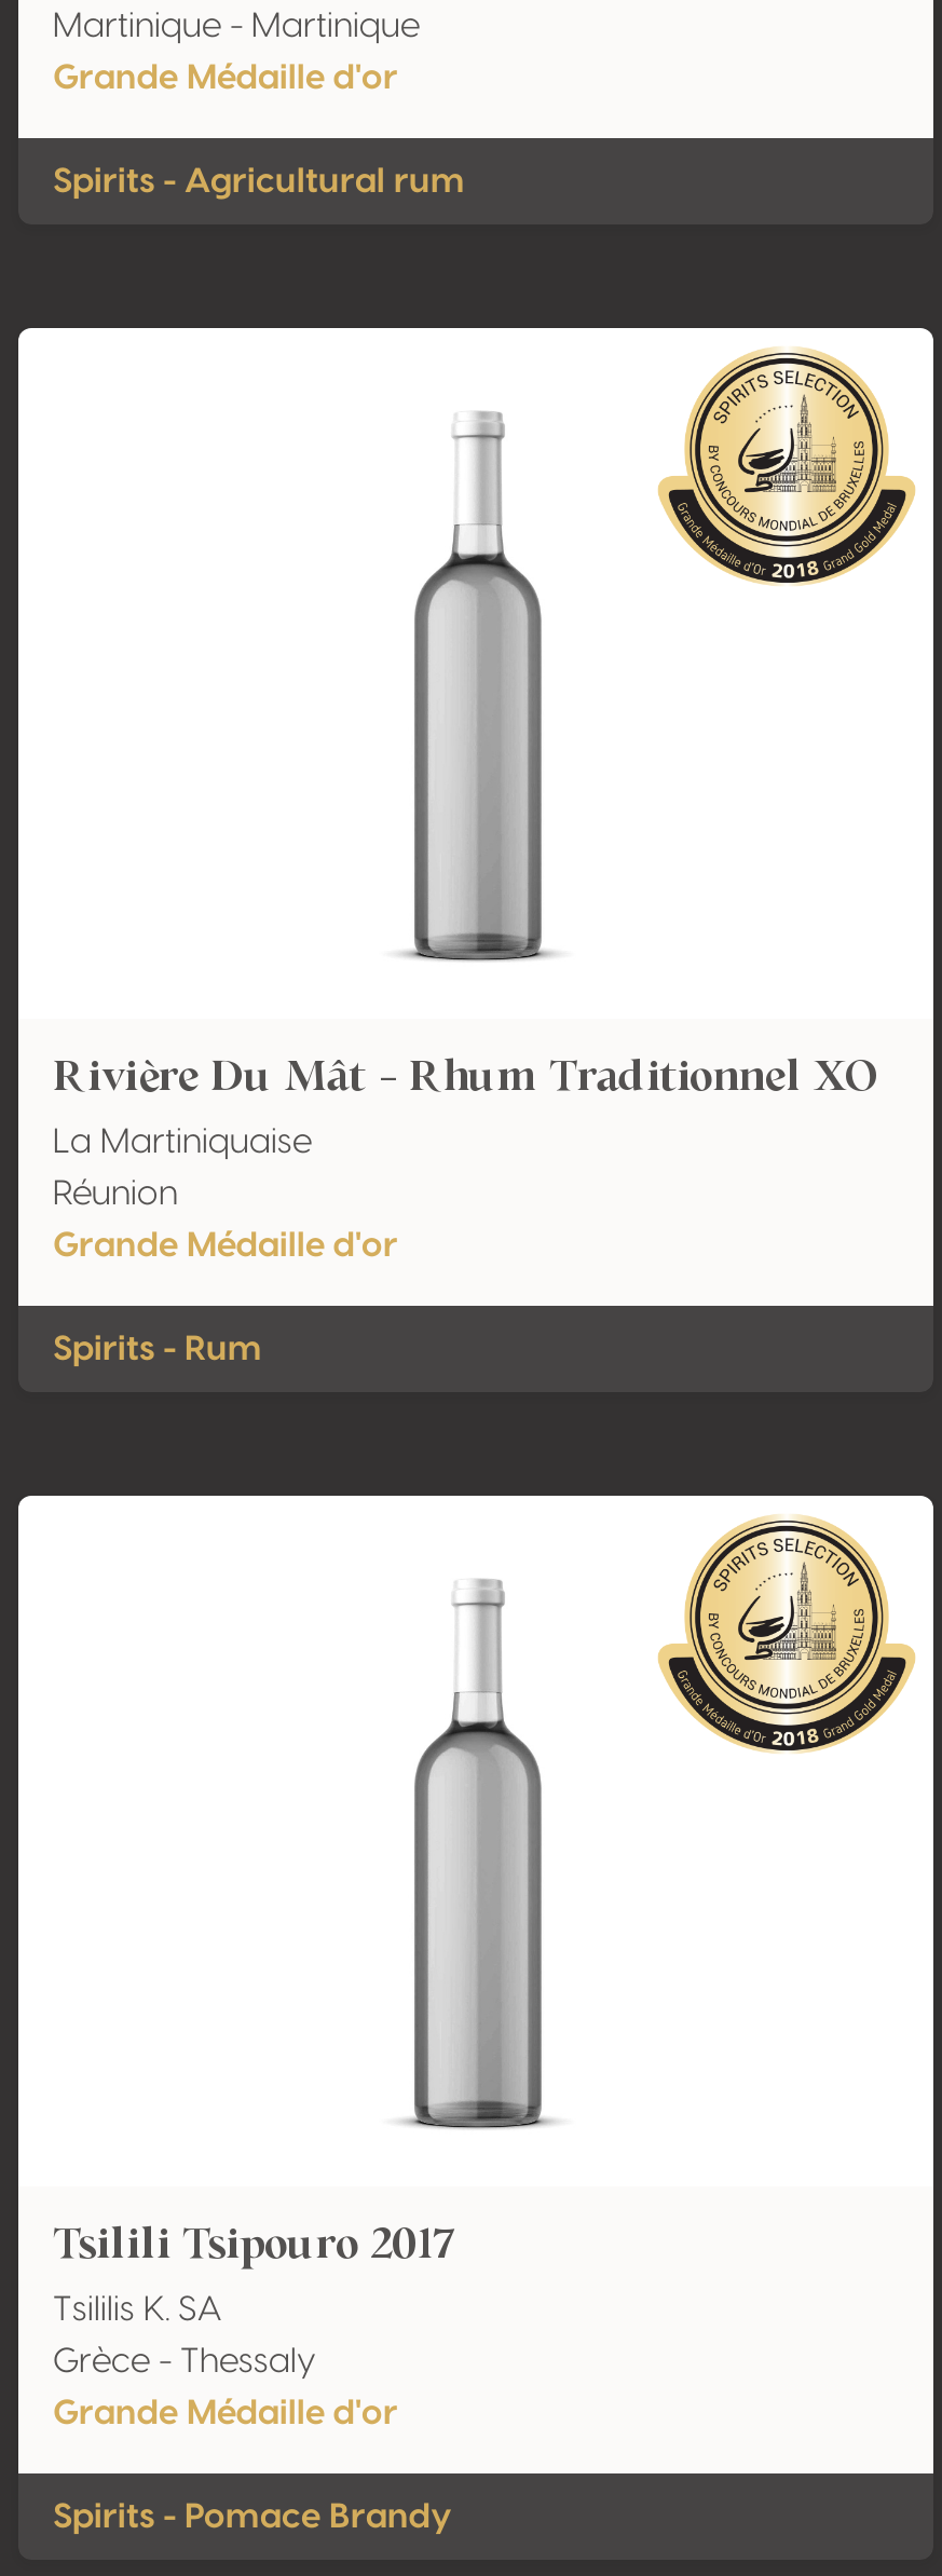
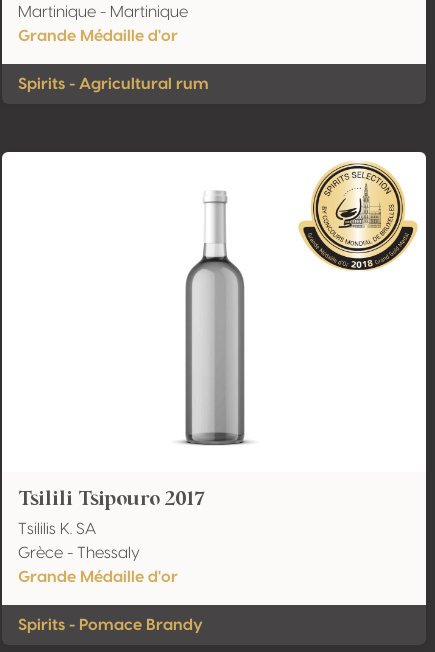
- Rivière Du Mât - Rhum Traditionnel XO
- La Martiniquaise
- Réunion
- Grande Médaille d'or
- Spirits - Rum
